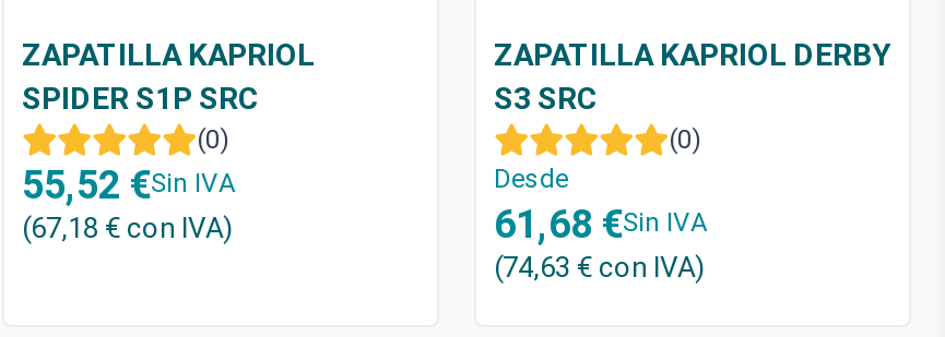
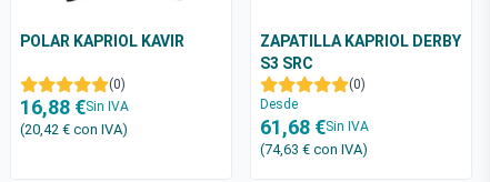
- ZAPATILLA KAPRIOL
- SPIDER S1P SRC
+ POLAR KAPRIOL KAVIR

- 55,52 €Sin IVA
+ 16,88 €Sin IVA

- (67,18 €con IVA)
+ (20,42 €con IVA)
